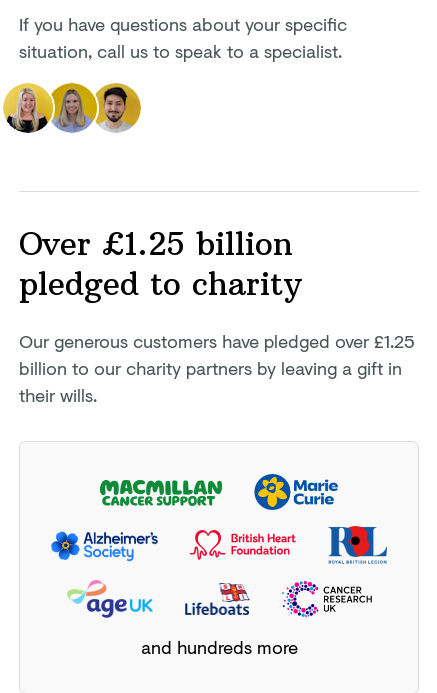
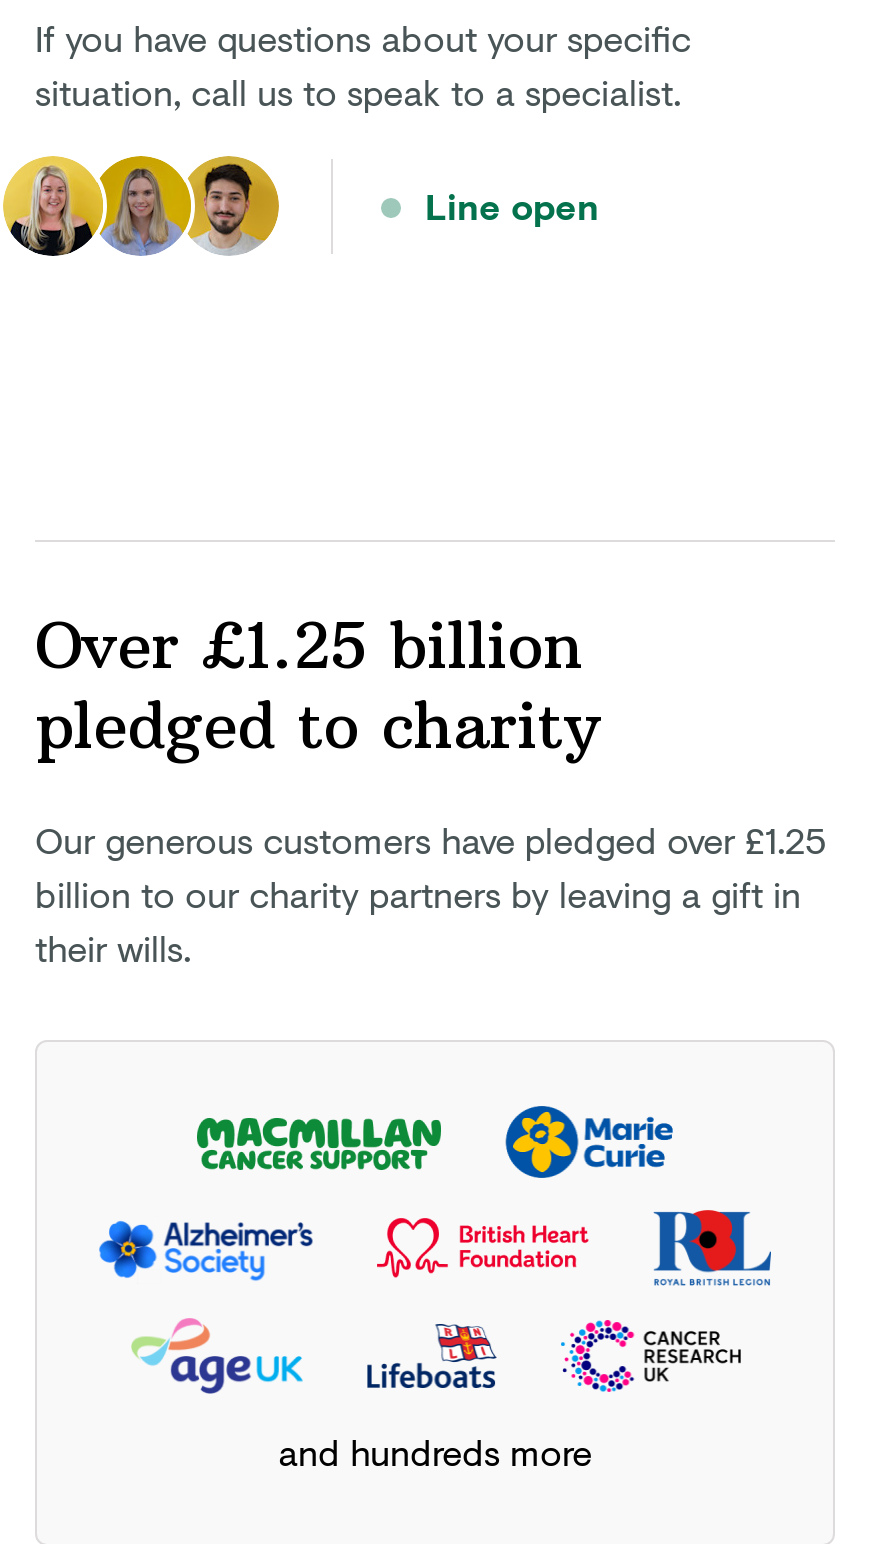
+ Line open
